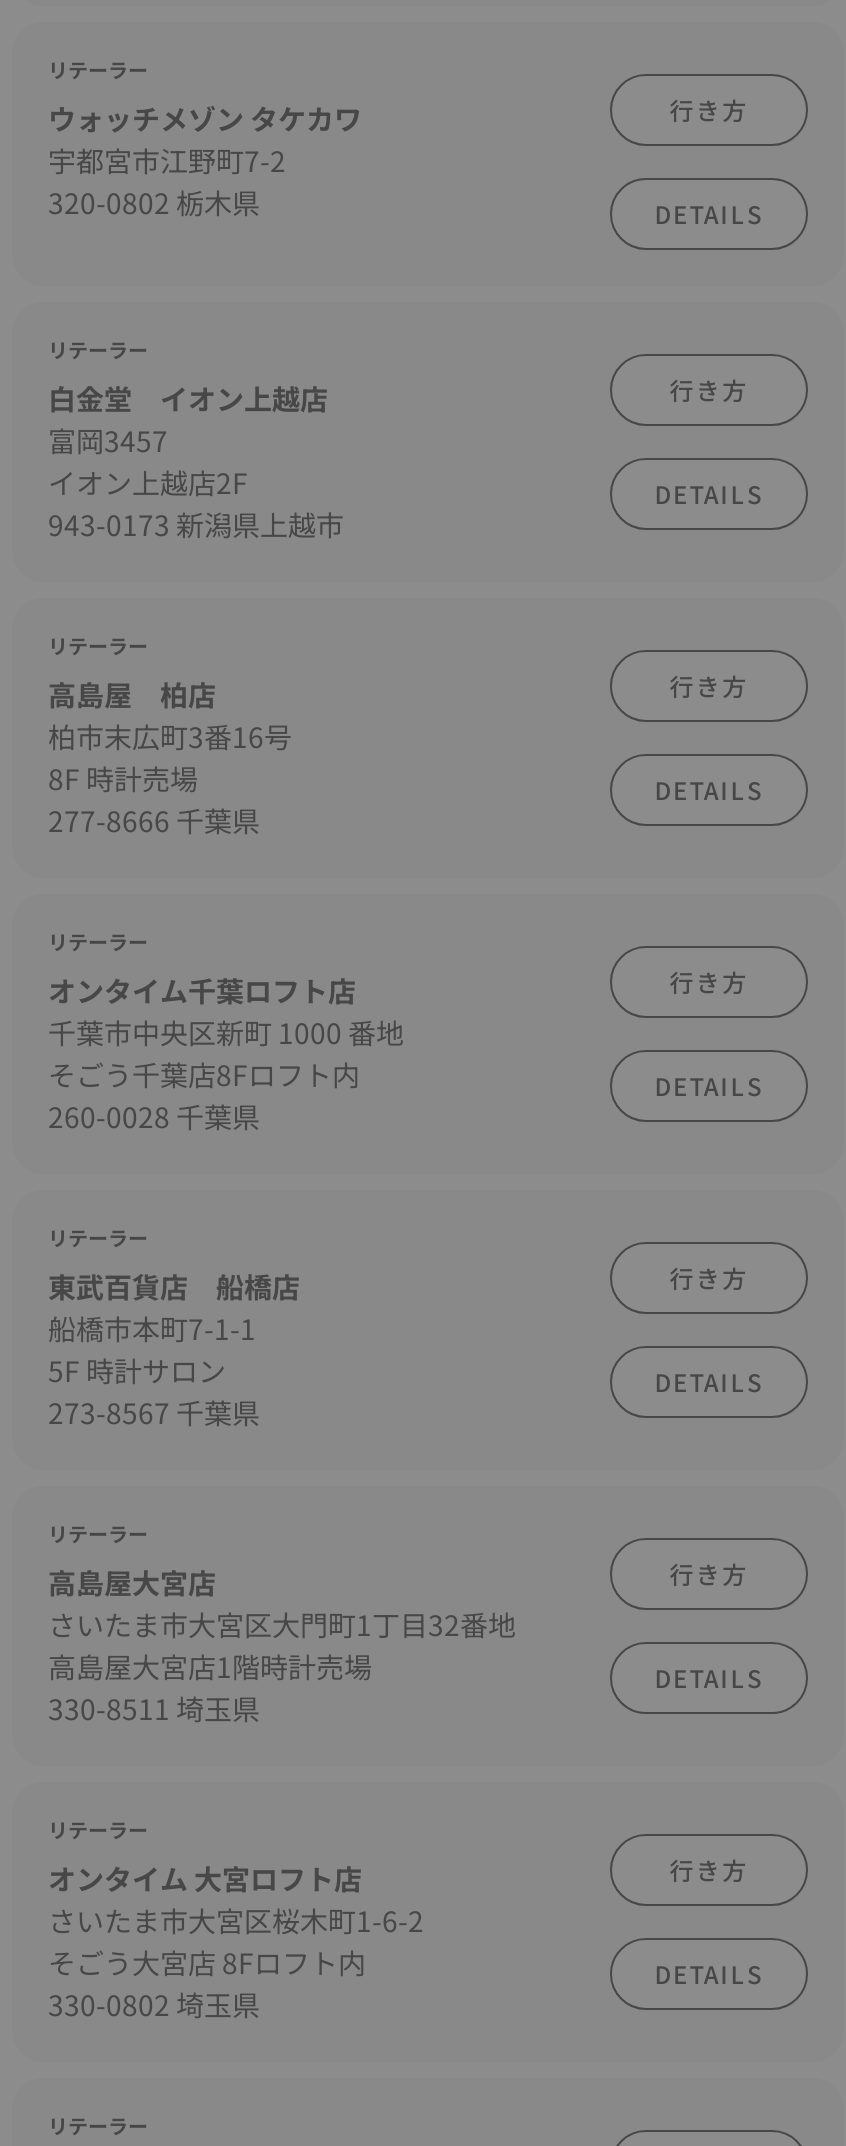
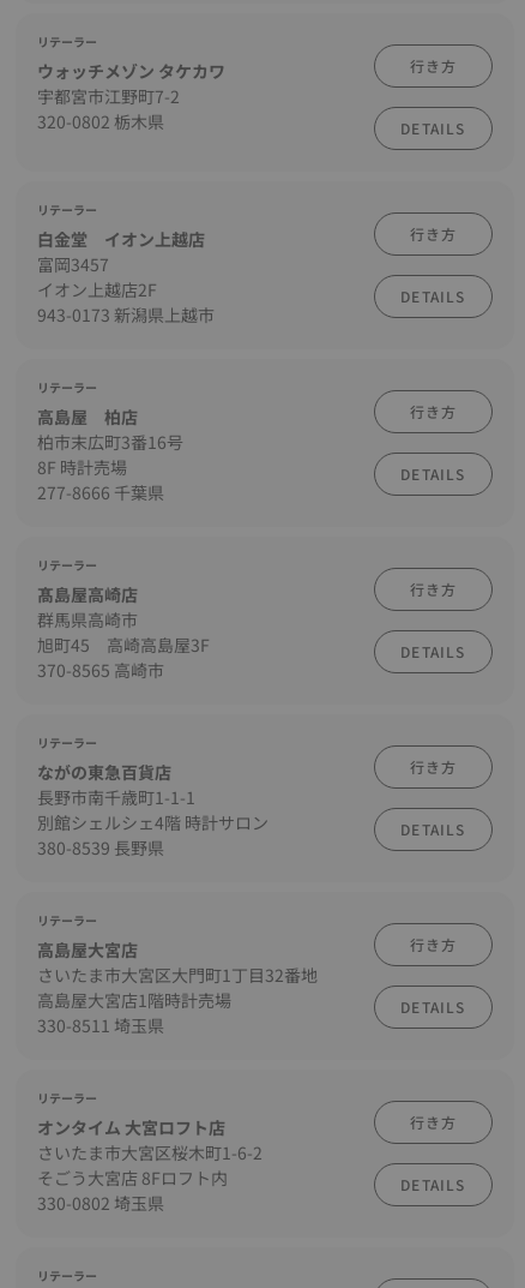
- オンタイム千葉ロフト店
- 千葉市中央区新町 1000 番地
- そごう千葉店8Fロフト内
- 260-0028 千葉県
+ 髙島屋高崎店
+ 群馬県高崎市
+ 旭町45 高崎高島屋3F
+ 370-8565 高崎市

- 東武百貨店 船橋店
- 船橋市本町7-1-1
- 5F 時計サロン
- 273-8567 千葉県
+ ながの東急百貨店
+ 長野市南千歳町1-1-1
+ 別館シェルシェ4階 時計サロン
+ 380-8539 長野県
